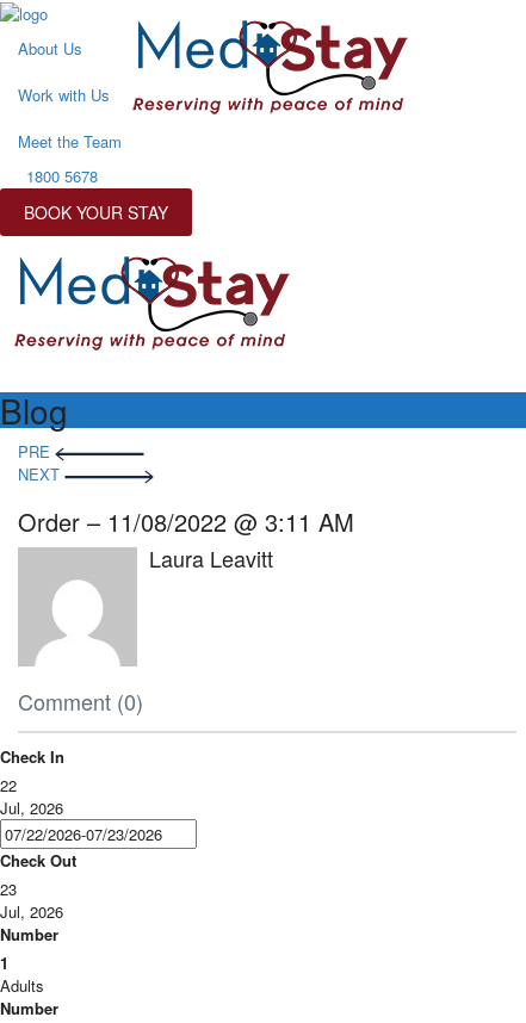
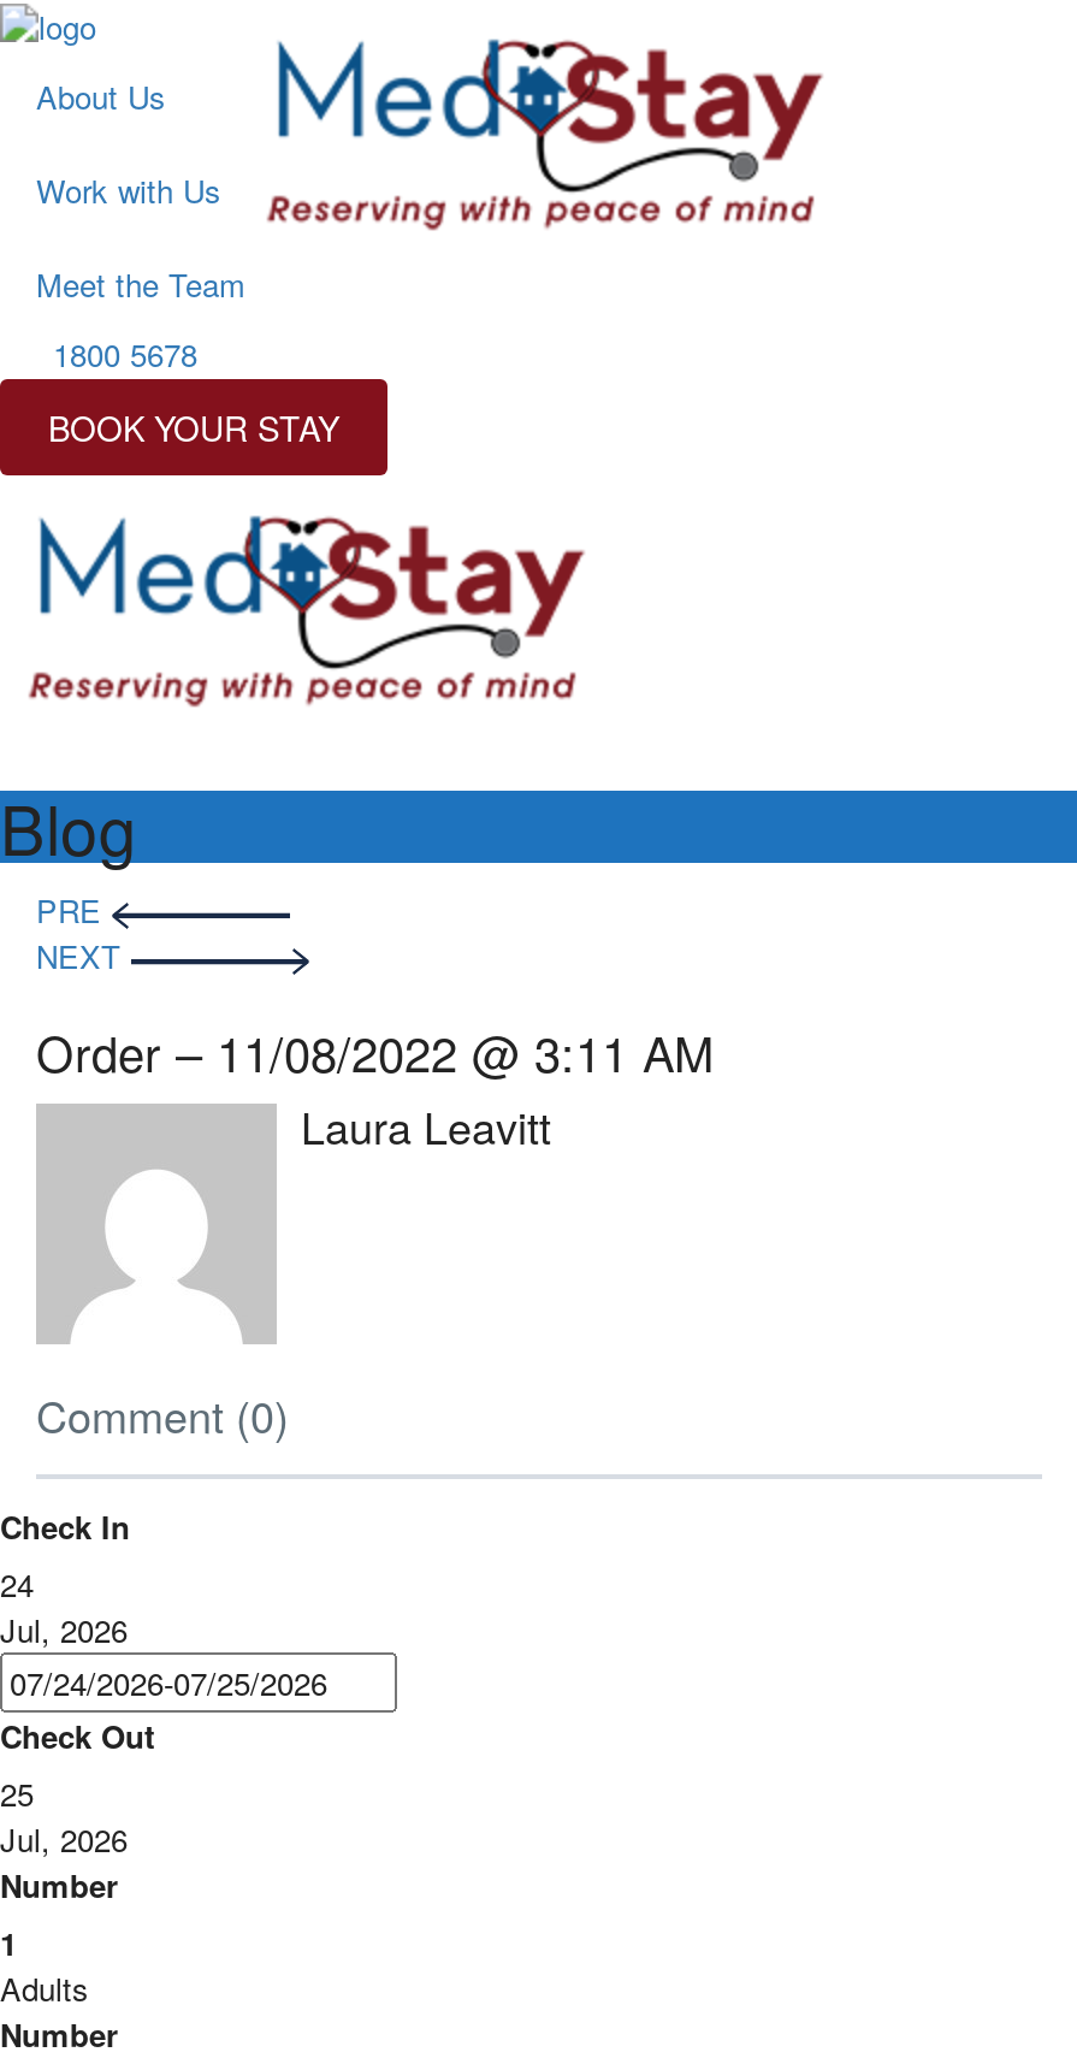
- 22
+ 24

- 23
+ 25
